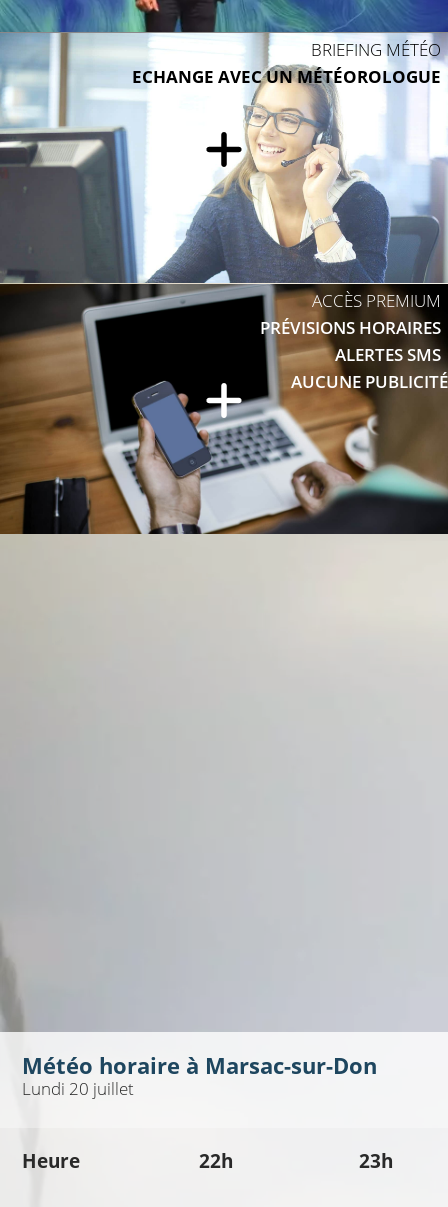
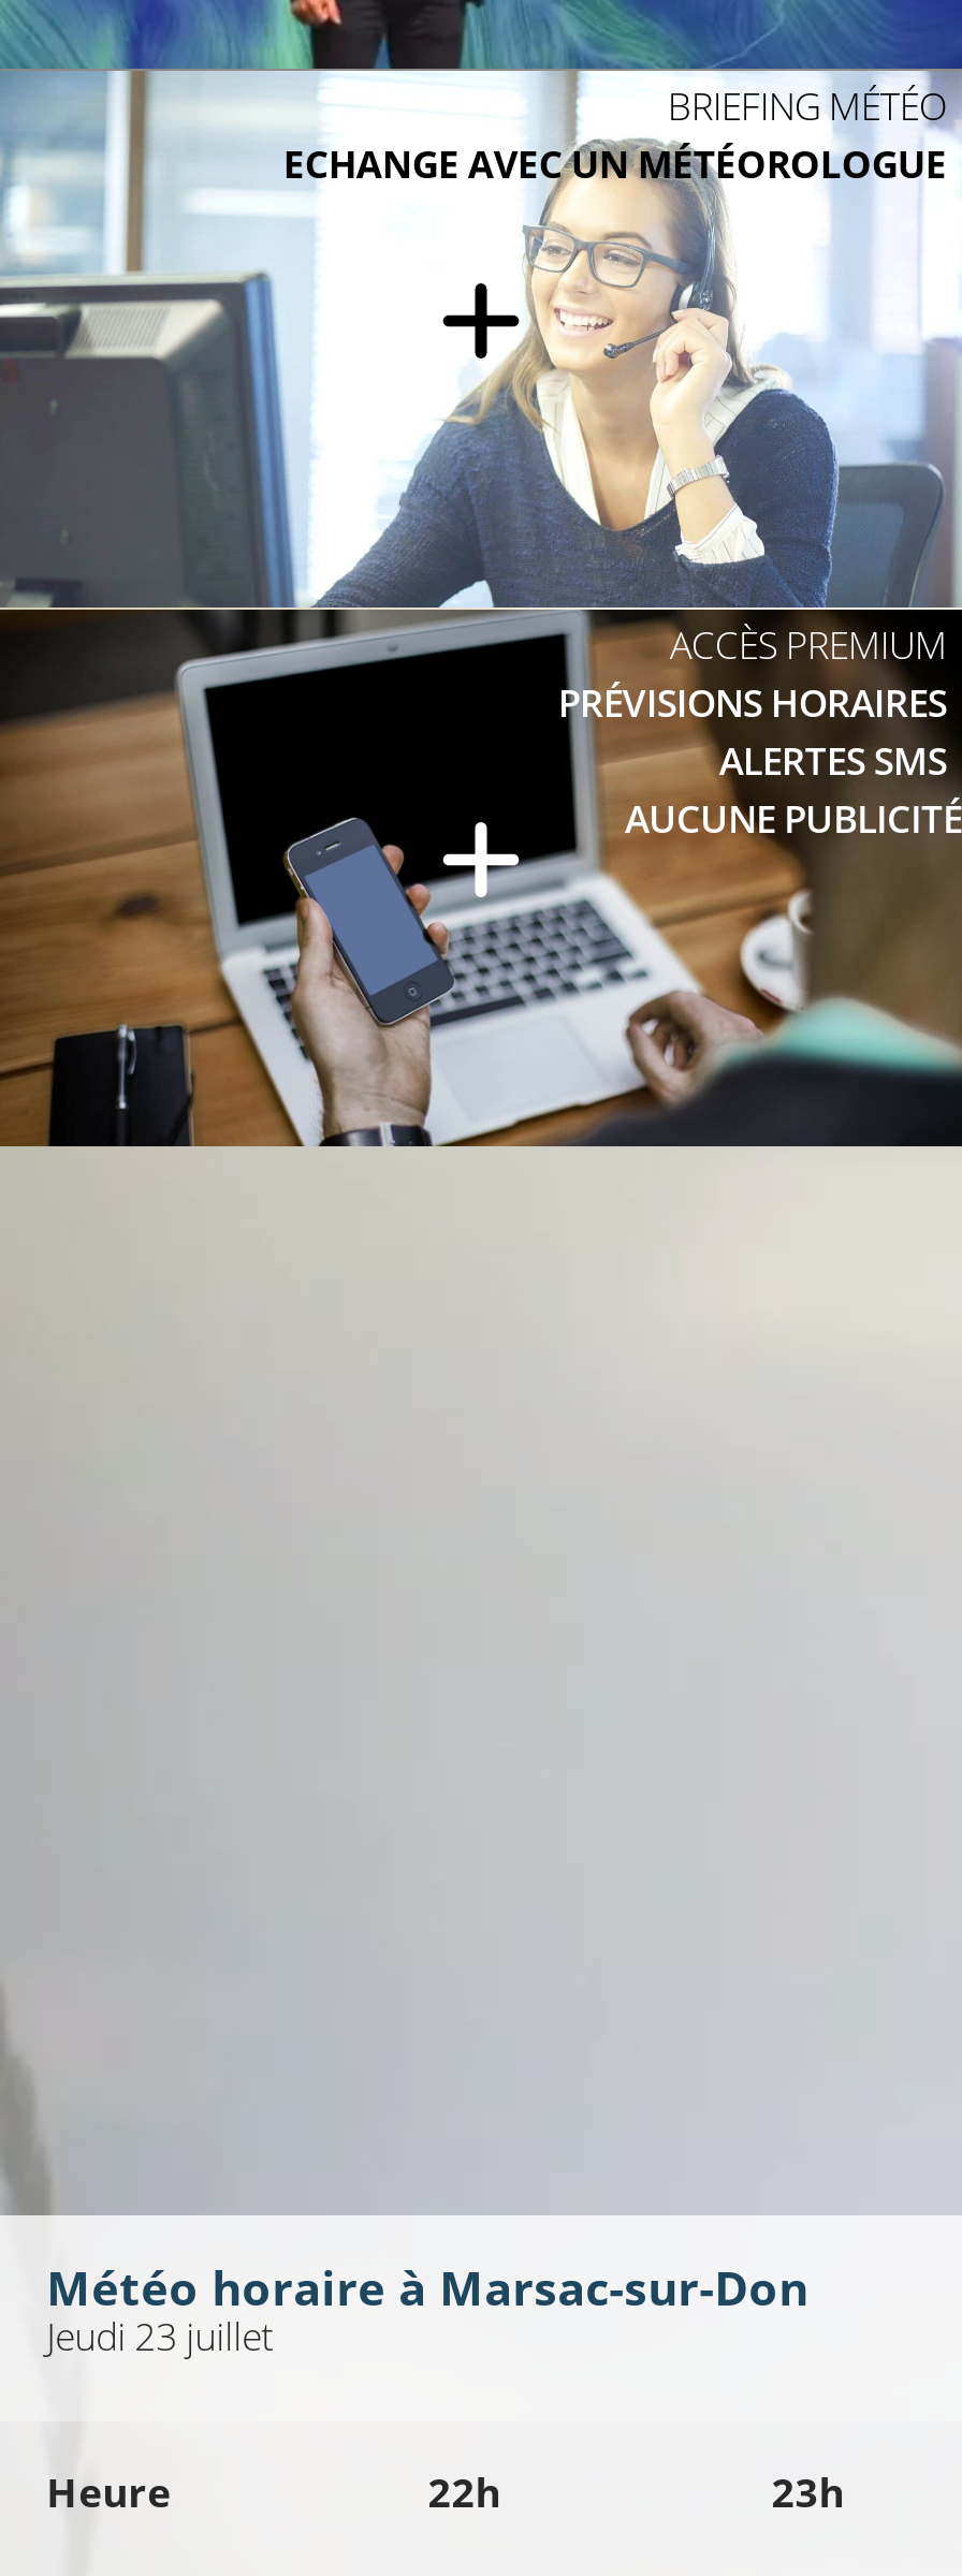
- Lundi 20 juillet
+ Jeudi 23 juillet
